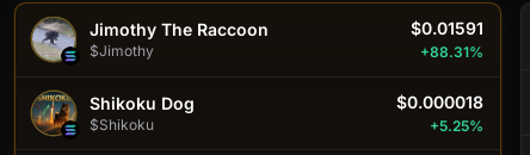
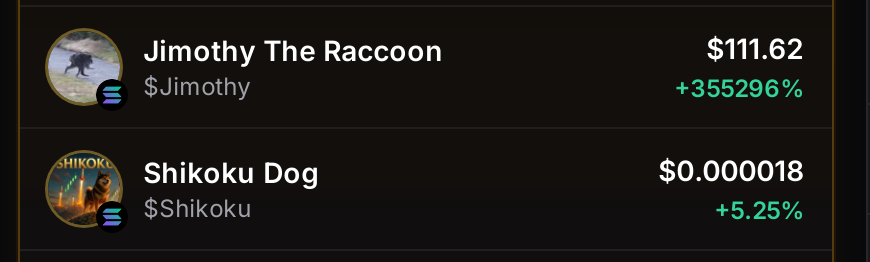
- $0.01591
+ $111.62

- +88.31%
+ +355296%
